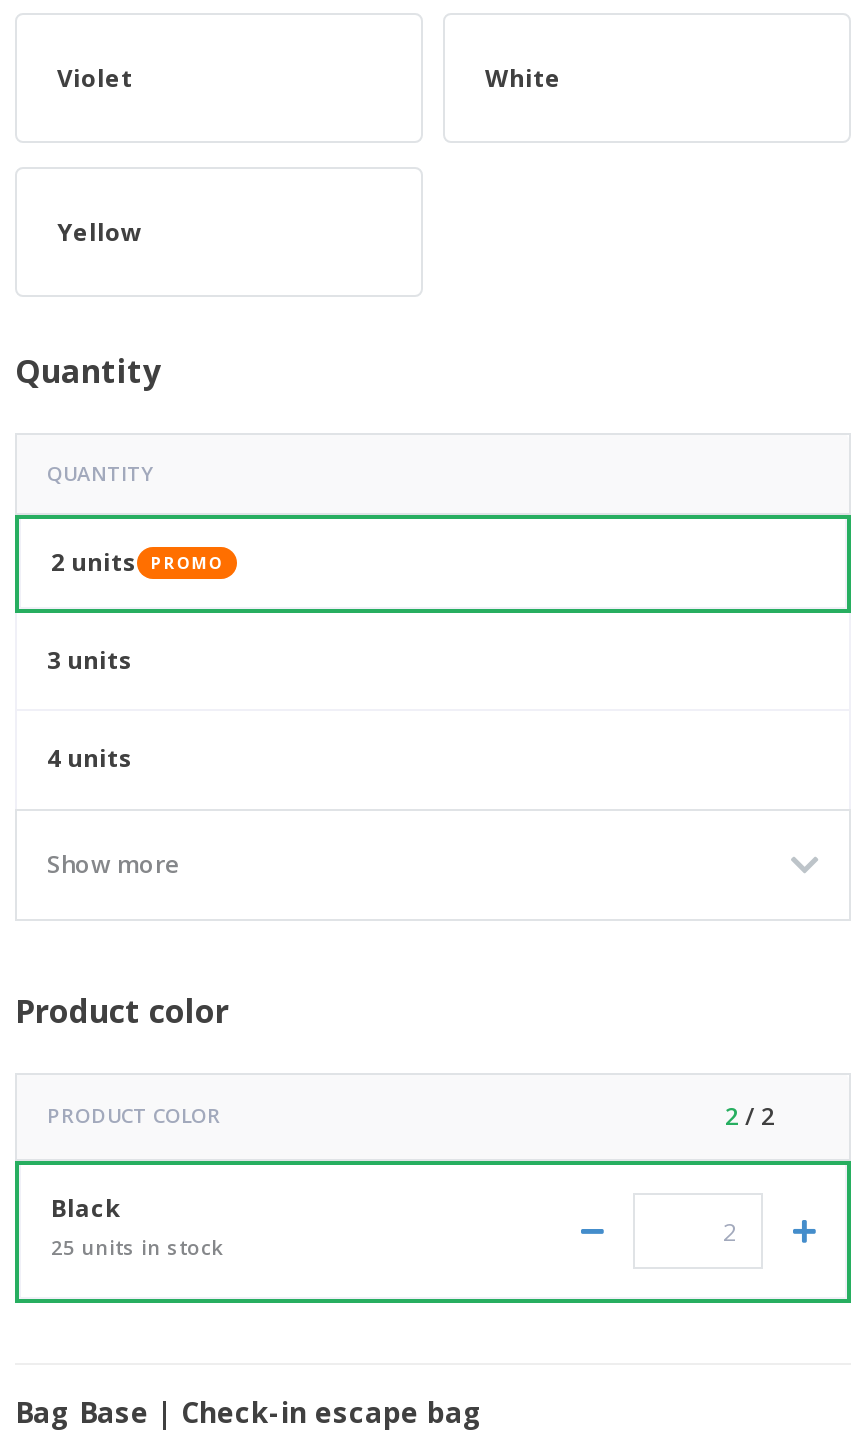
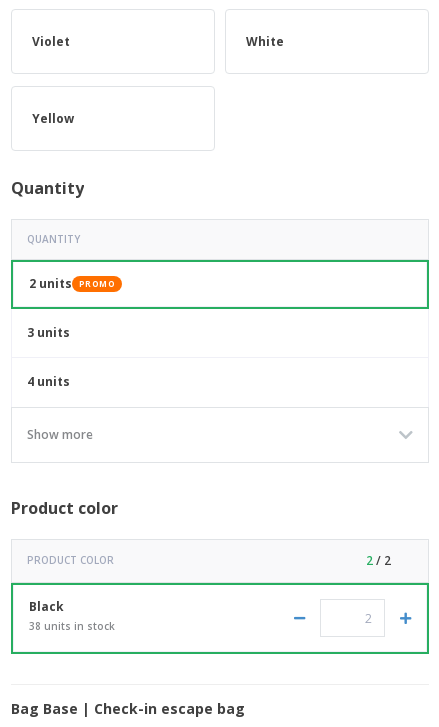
- 25 units in stock
+ 38 units in stock
